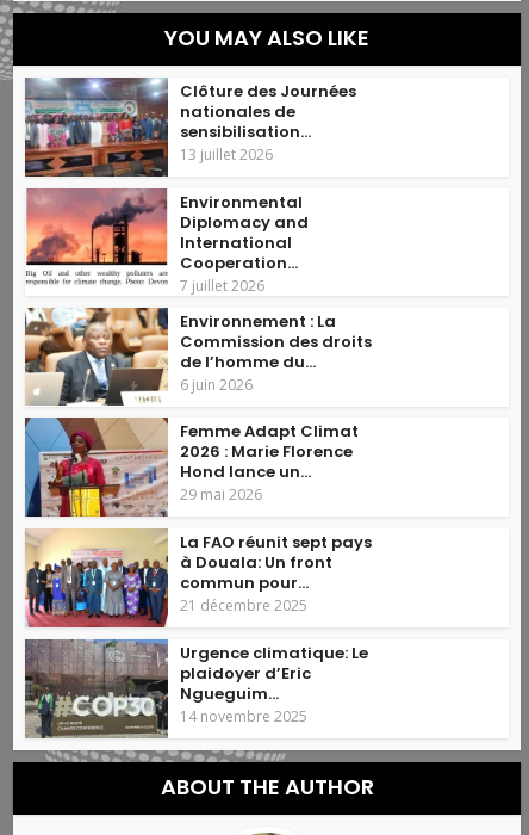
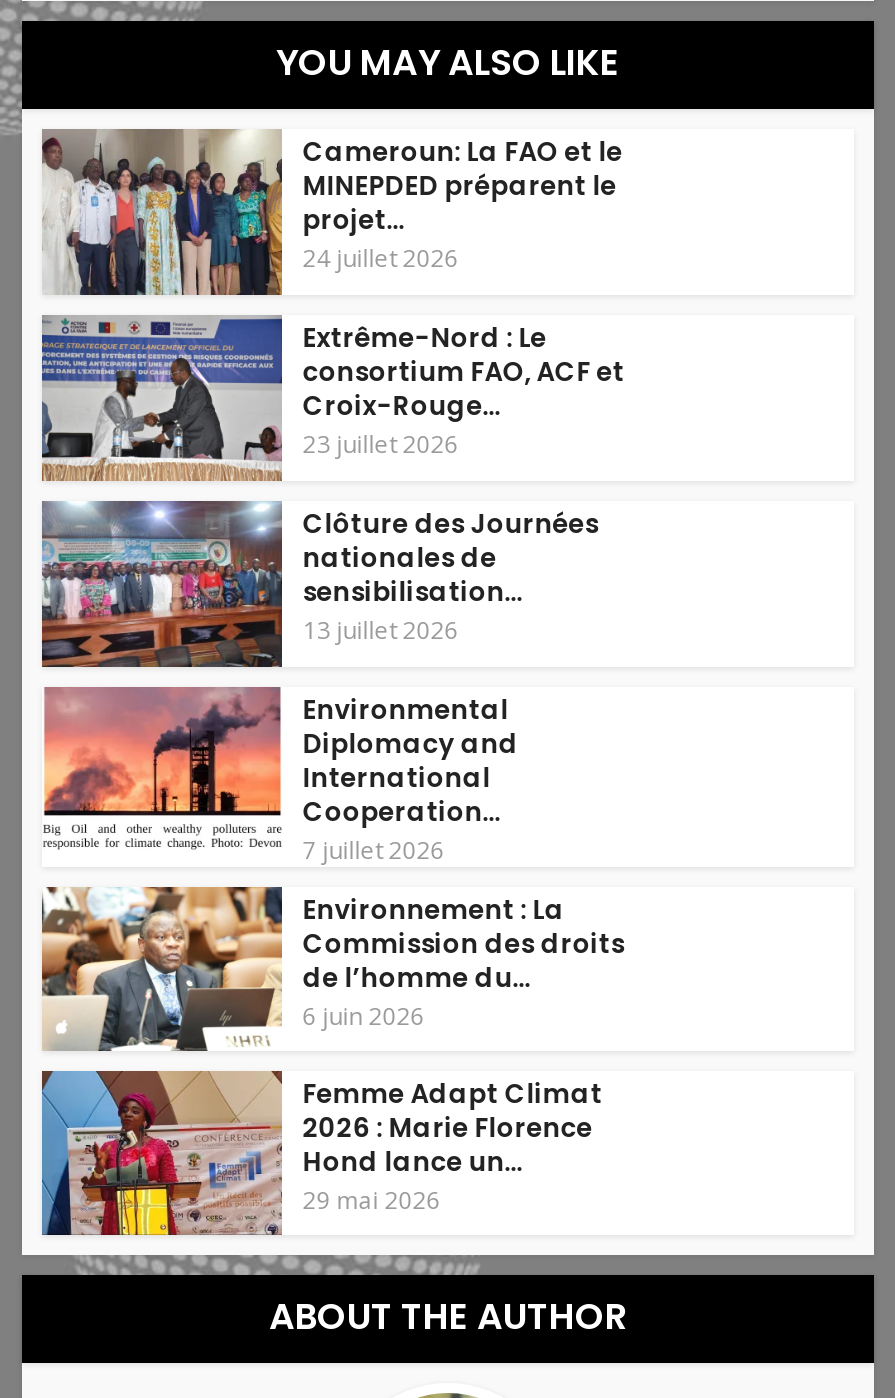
+ [image]

+ [image]
+ Cameroun: La FAO et le
+ MINEPDED préparent le
+ projet...
+ 24 juillet 2026
+ Extrême-Nord : Le
+ consortium FAO, ACF et
+ Croix-Rouge...
+ 23 juillet 2026

moved down: [image] | Clôture des Journées | nationales de | ... | Hond lance un... | 29 mai 2026

- [image]
- La FAO réunit sept pays
- à Douala: Un front
- commun pour...
- 21 décembre 2025
- Urgence climatique: Le
- plaidoyer d’Eric
- Ngueguim...
- 14 novembre 2025

- [image]
